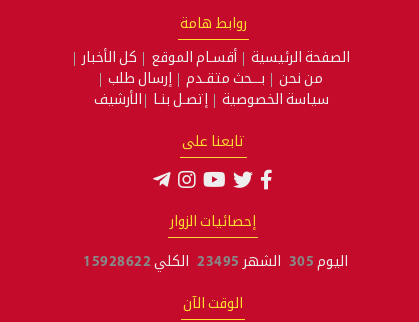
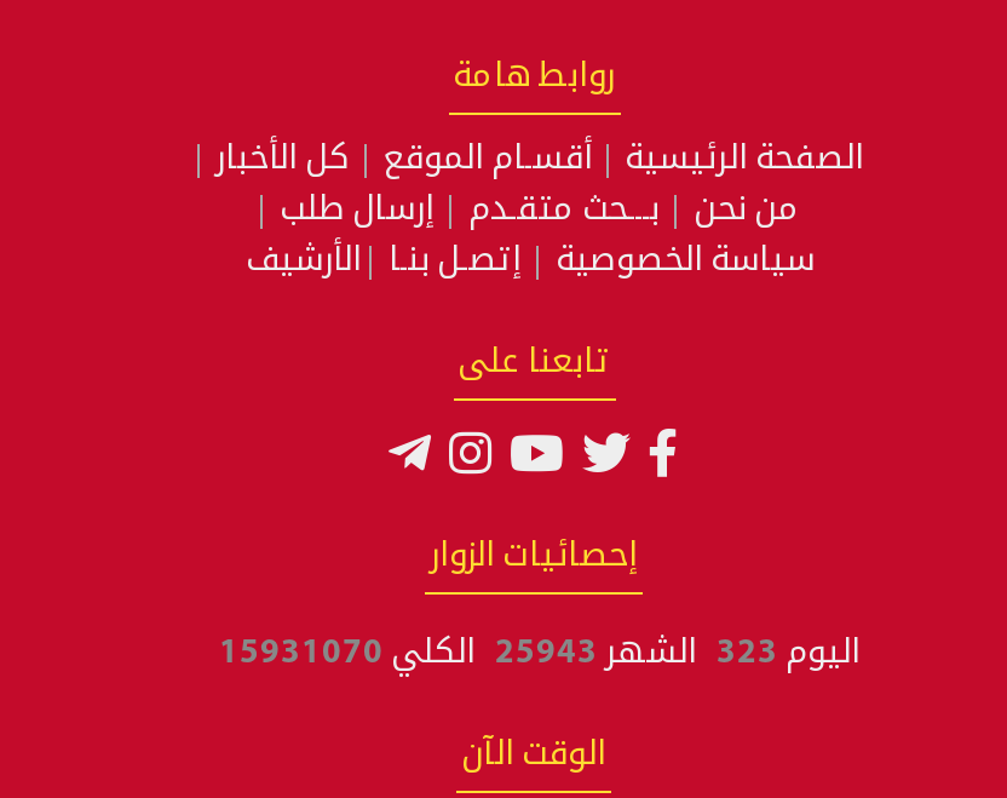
- اليوم 305 الشهر 23495 الكلي 15928622
+ اليوم 323 الشهر 25943 الكلي 15931070
